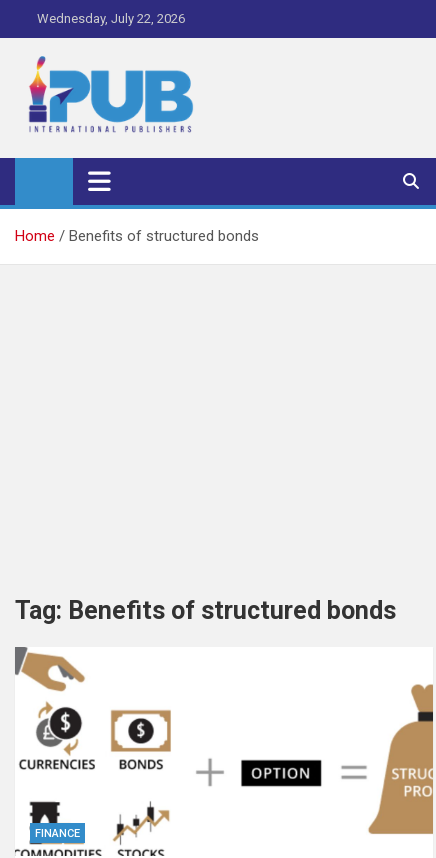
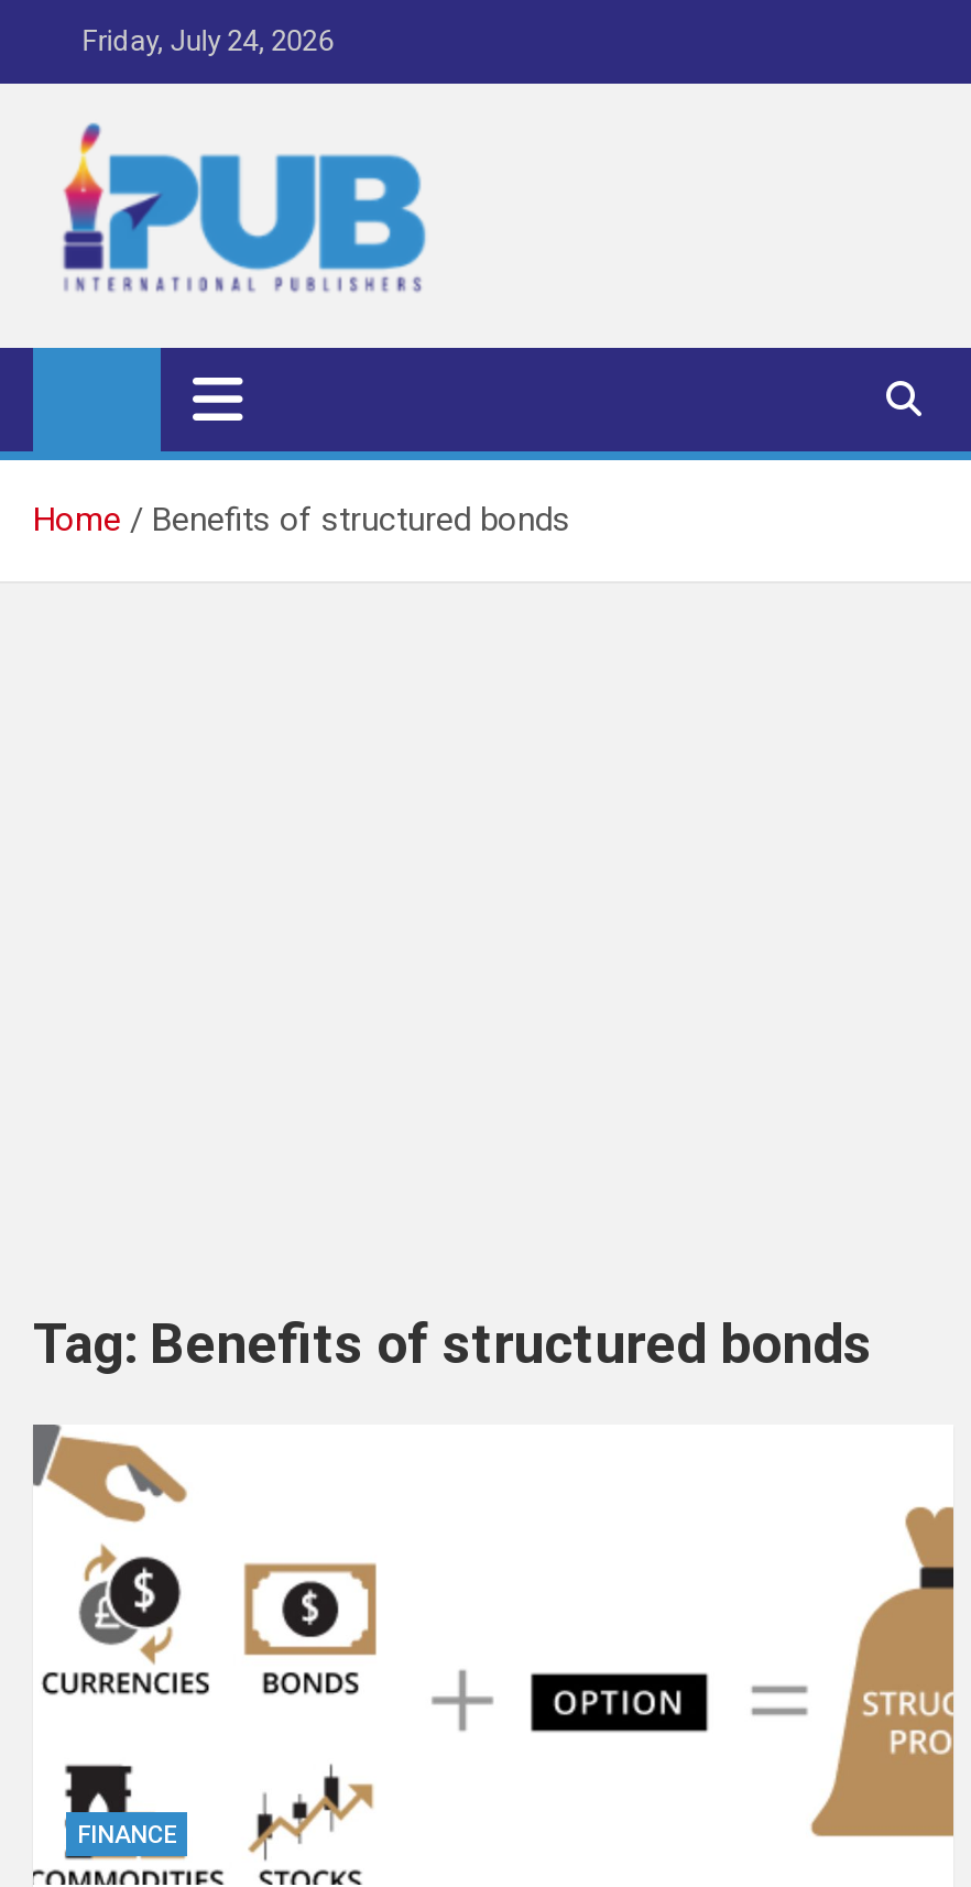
- Wednesday, July 22, 2026
+ Friday, July 24, 2026
